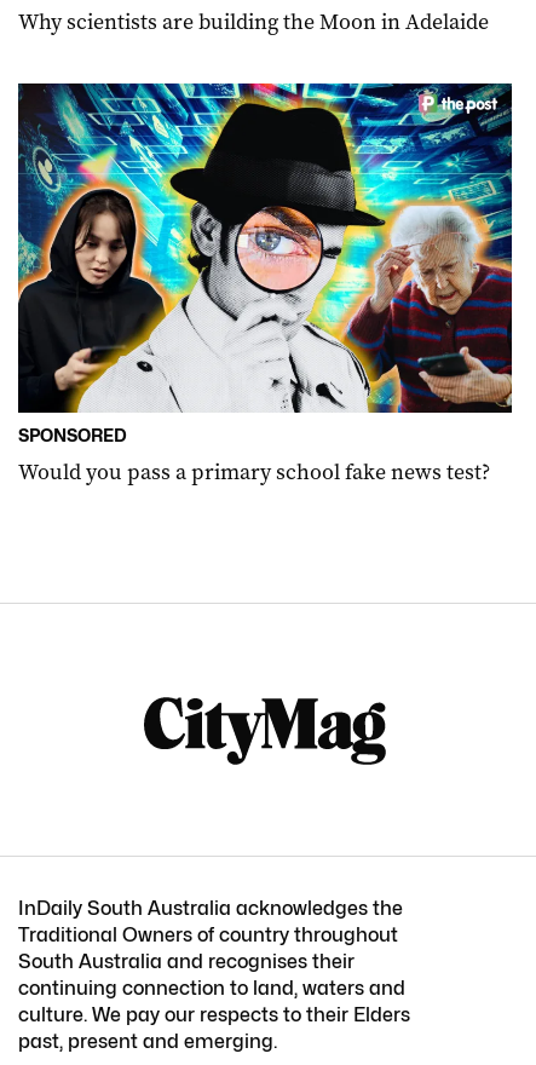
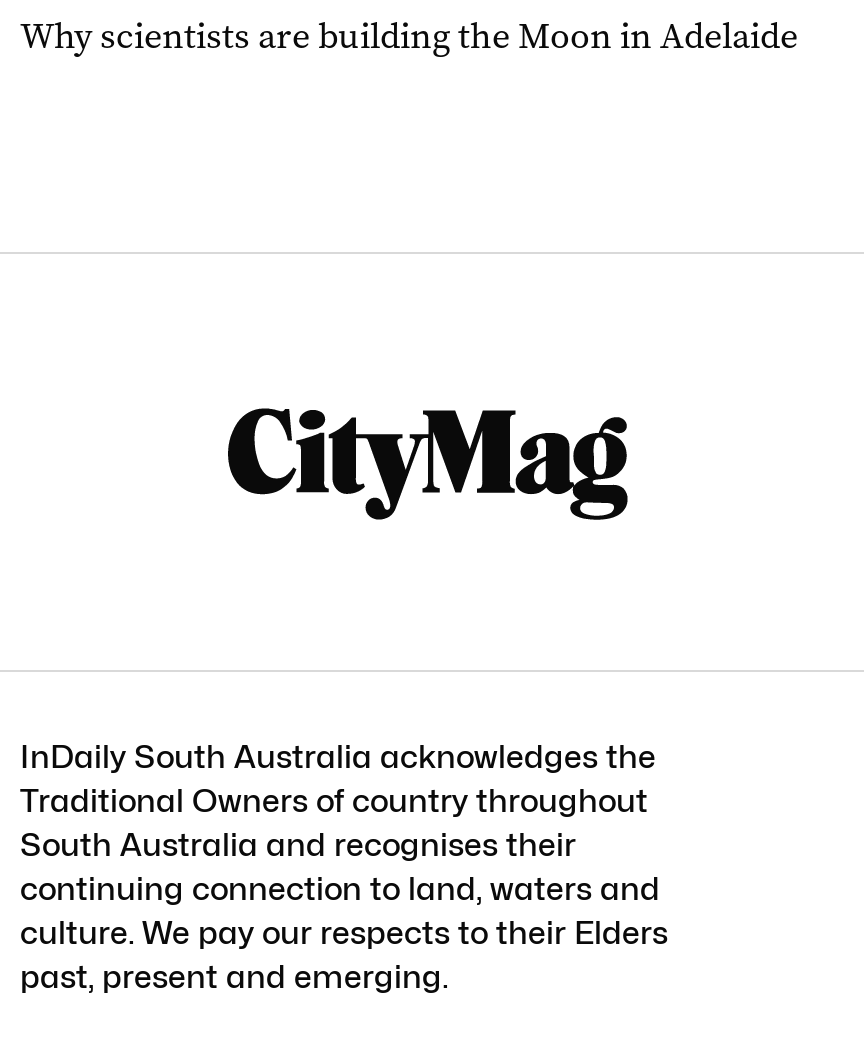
- [image]
- SPONSORED
- Would you pass a primary school fake news test?
